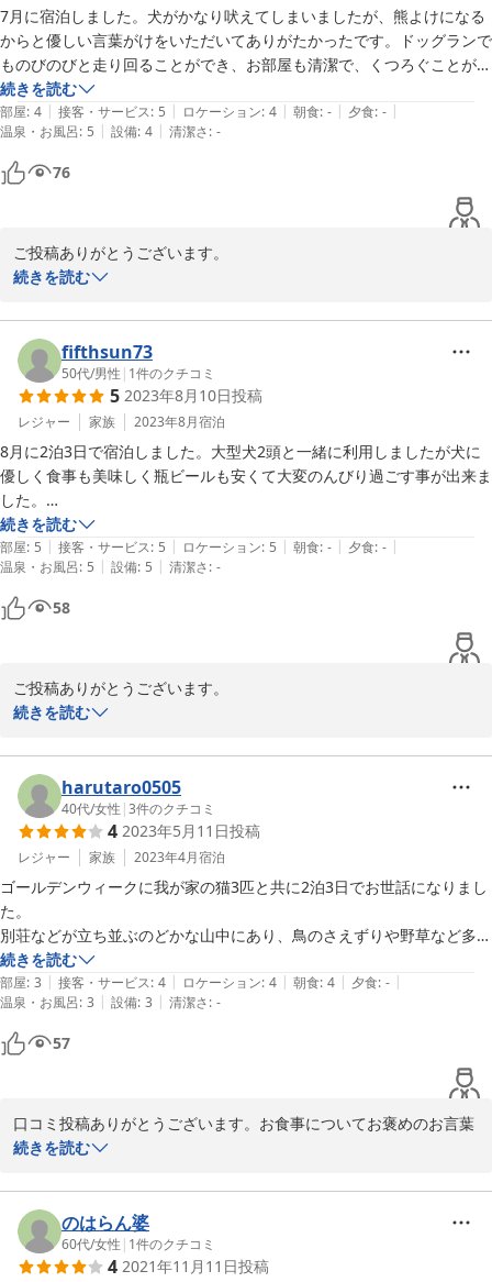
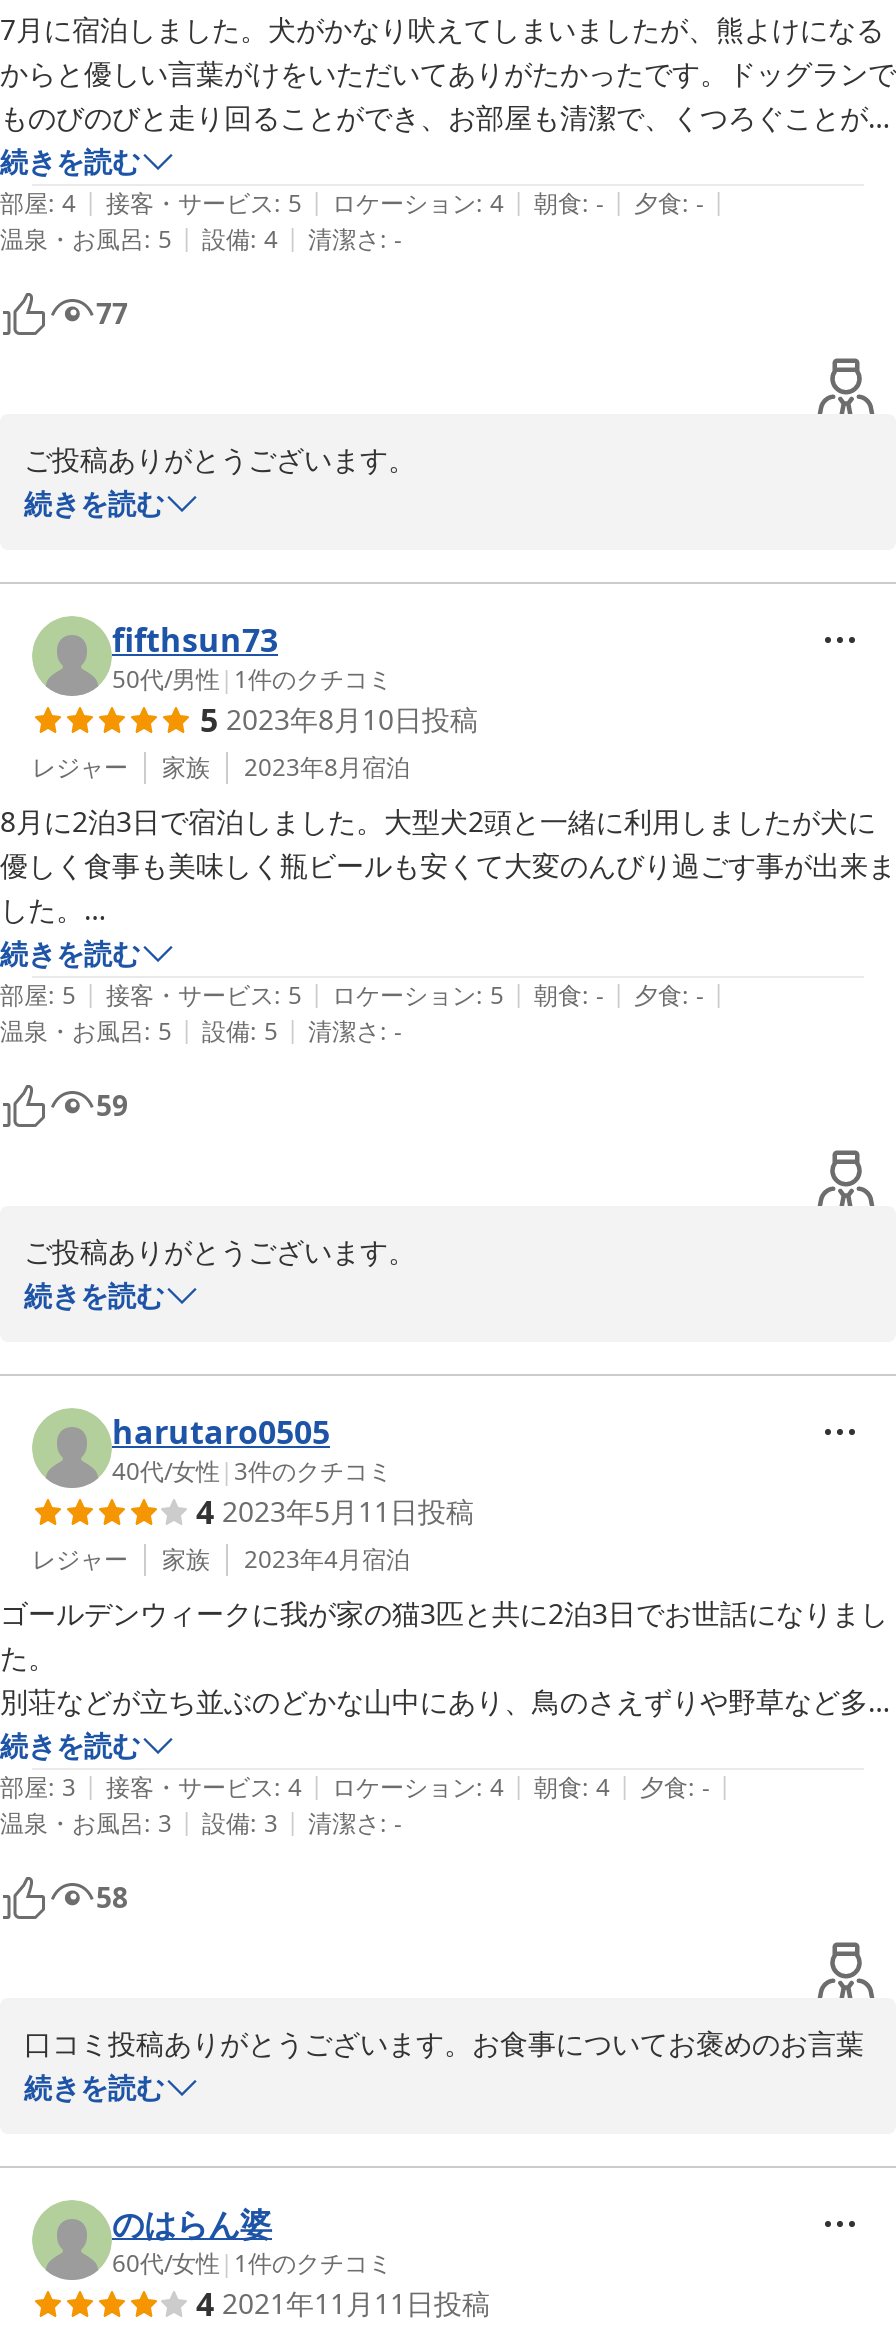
- 76
+ 77

- 58
+ 59

- 57
+ 58
